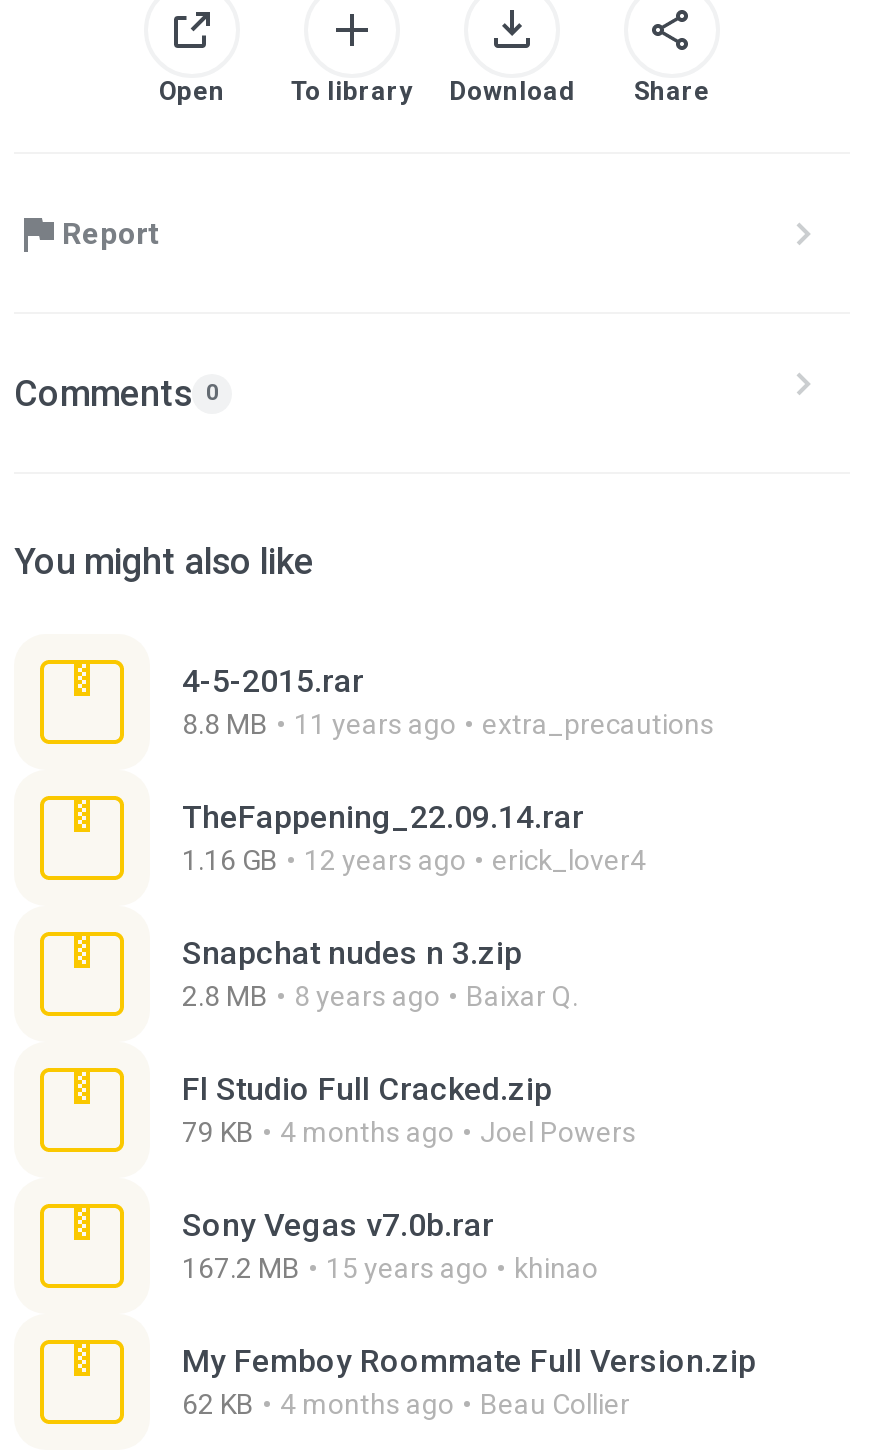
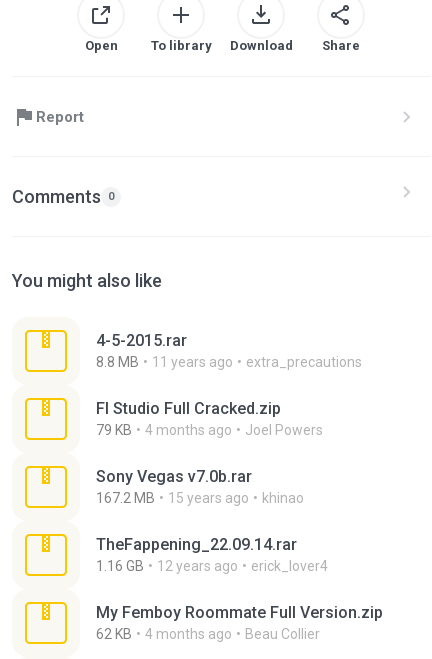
moved down: TheFappening_22.09.14.rar | 1.16 GB | 12 years ago | erick_lover4

- Snapchat nudes n 3.zip
- 2.8 MB
- 8 years ago
- Baixar Q.

moved up: Fl Studio Full Cracked.zip | 79 KB | 4 months ago | Joel Powers | Sony Vegas v7.0b.rar | 167.2 MB | 15 years ago | khinao
